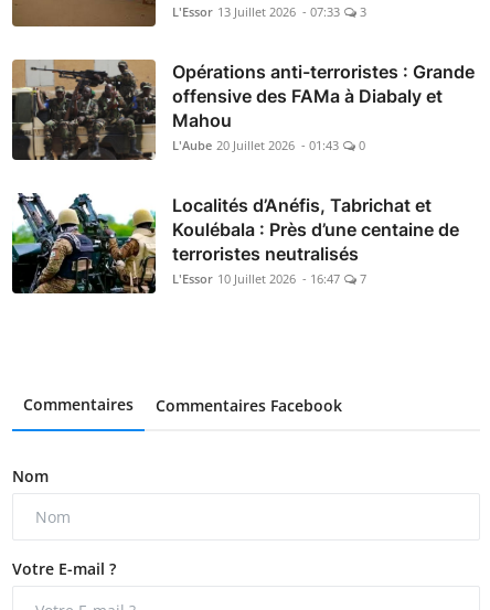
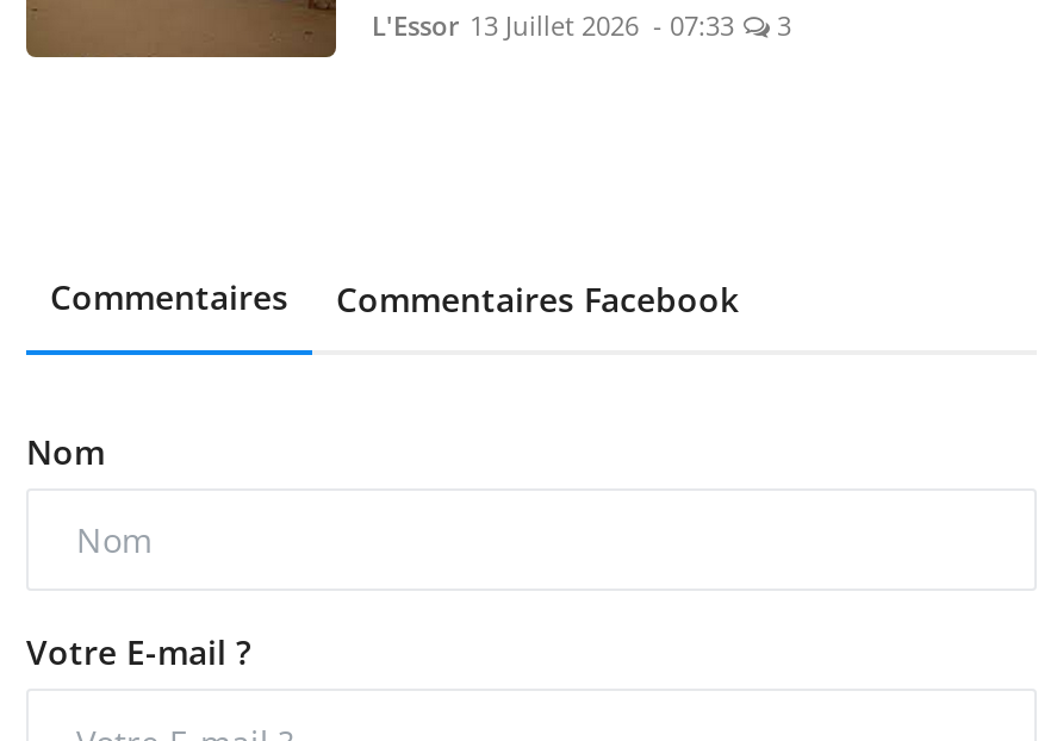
- [image]
- Opérations anti-terroristes : Grande
- offensive des FAMa à Diabaly et
- Mahou
- L'Aube 20 Juillet 2026 - 01:43
- 0
- Localités d’Anéfis, Tabrichat et
- Koulébala : Près d’une centaine de
- terroristes neutralisés
- L'Essor 10 Juillet 2026 - 16:47
- 7

- [image]
